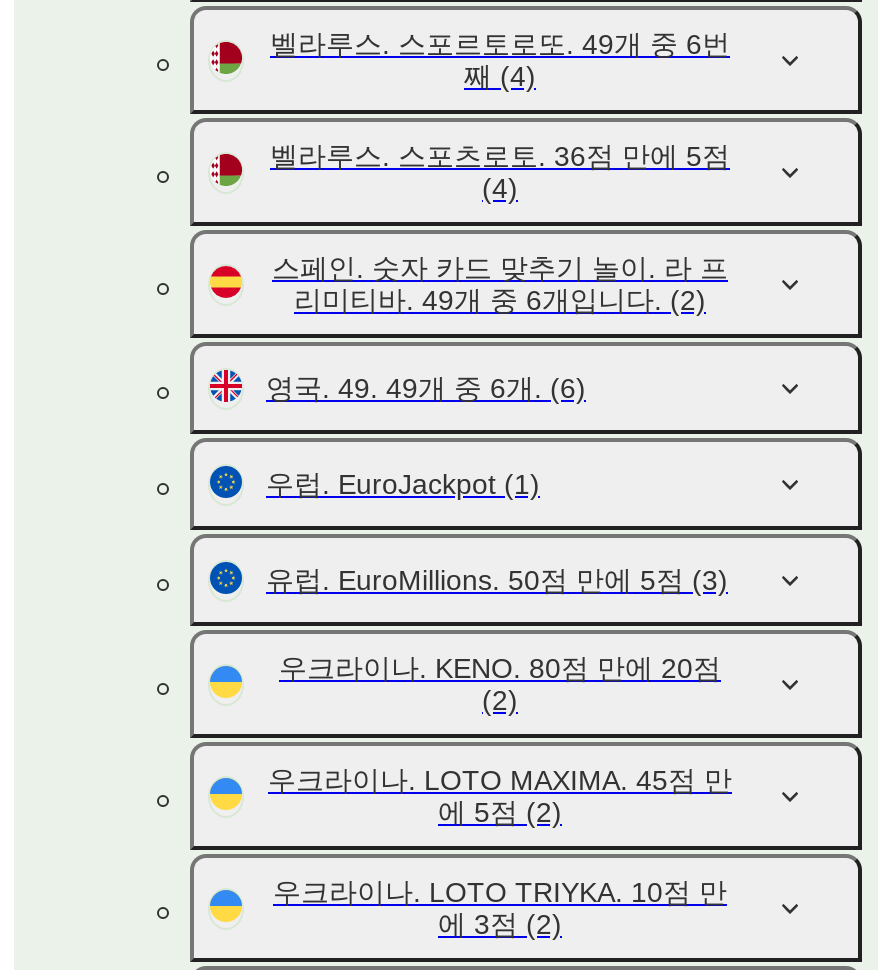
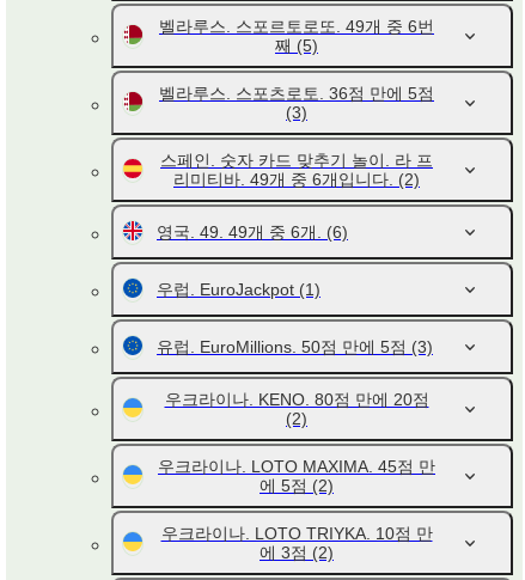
- 째 (4)
+ 째 (5)

- (4)
+ (3)
